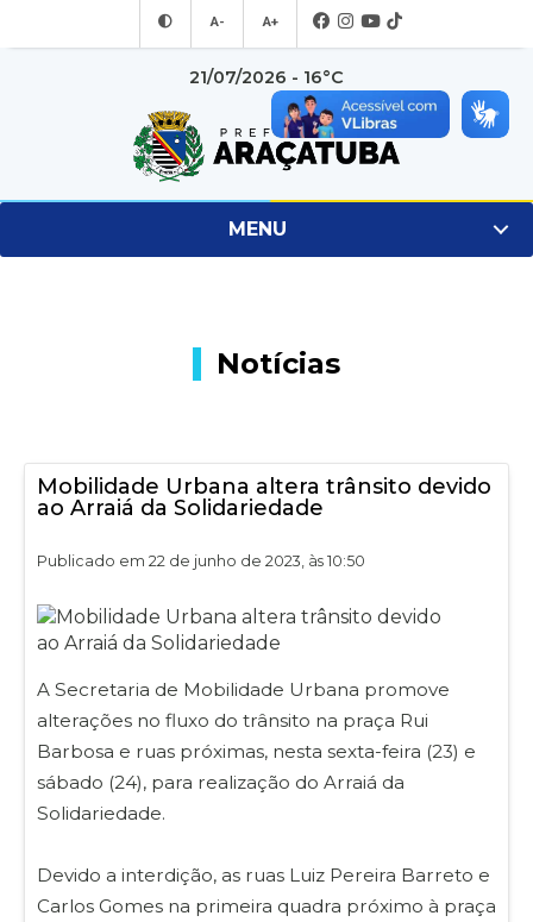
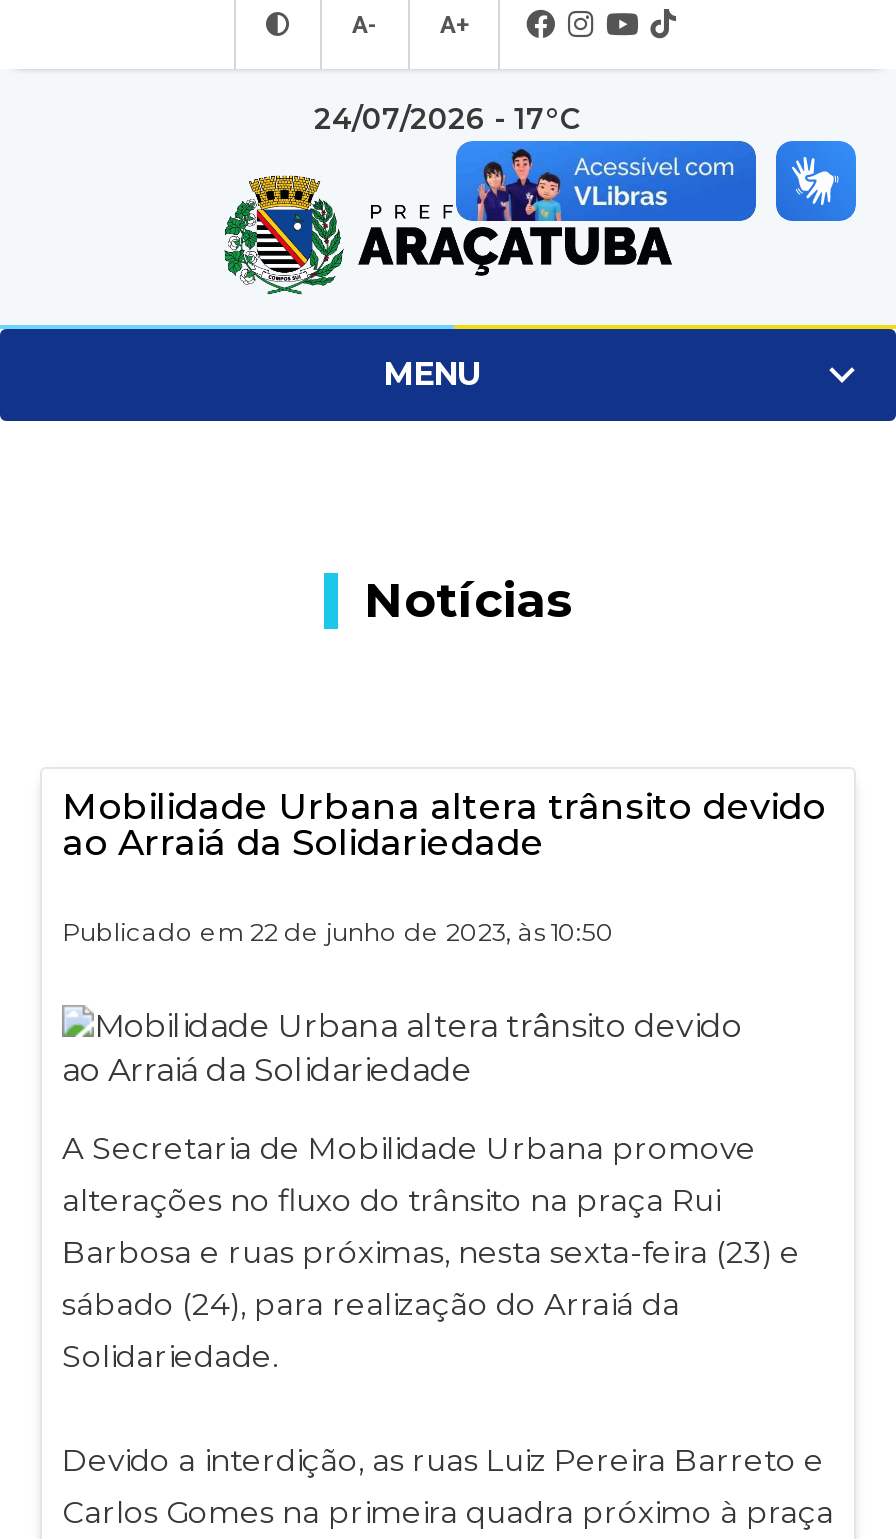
- 21/07/2026 - 16°C
+ 24/07/2026 - 17°C
